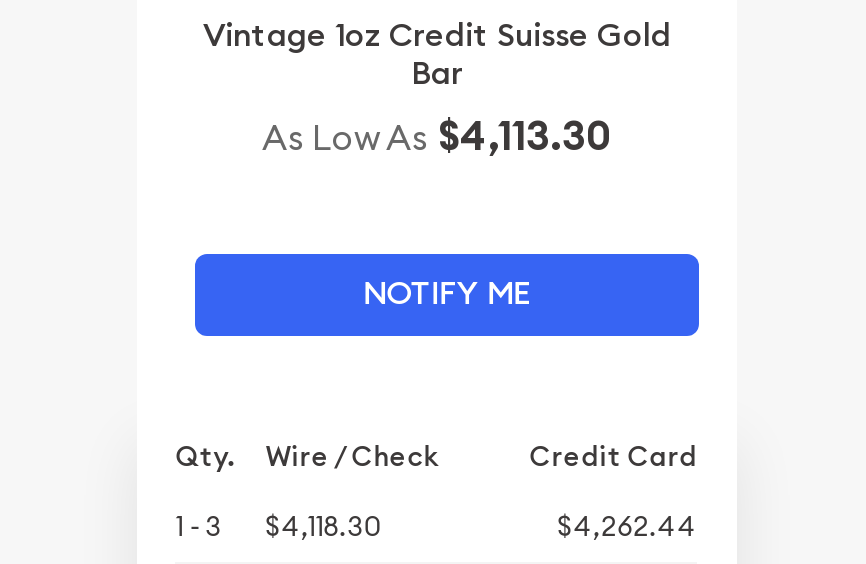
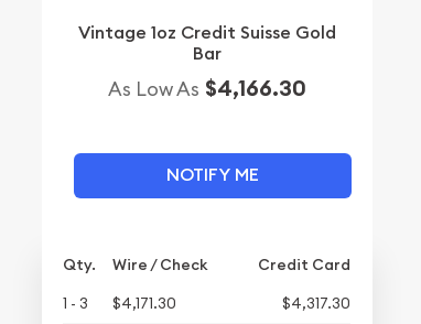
- As Low As $4,113.30
+ As Low As $4,166.30

- 1 - 3 $4,118.30
+ 1 - 3 $4,171.30

- $4,262.44
+ $4,317.30
